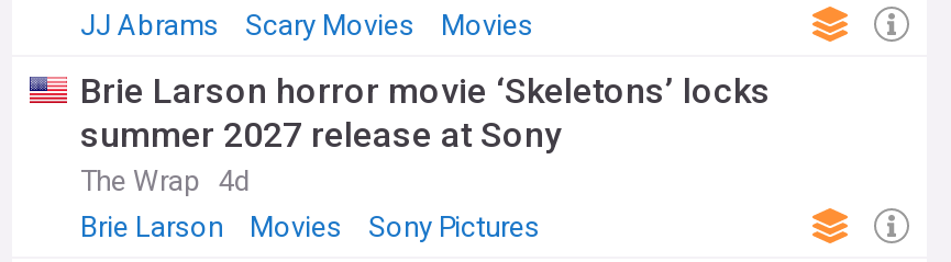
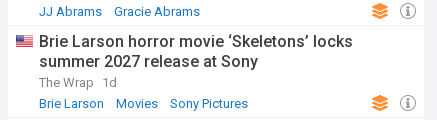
- Scary Movies
- Movies
+ Gracie Abrams

- The Wrap 4d
+ The Wrap 1d
